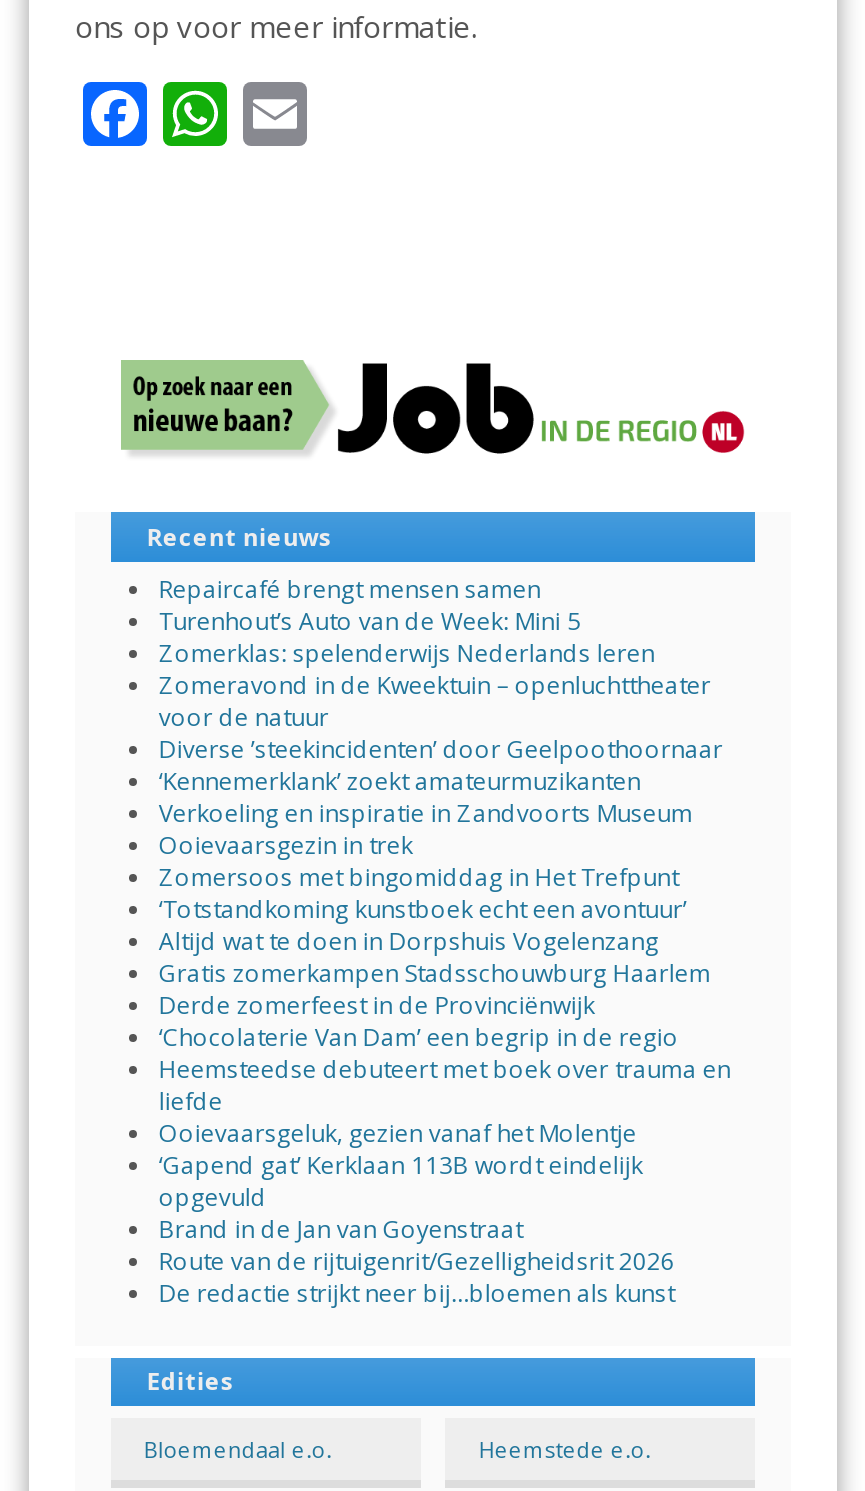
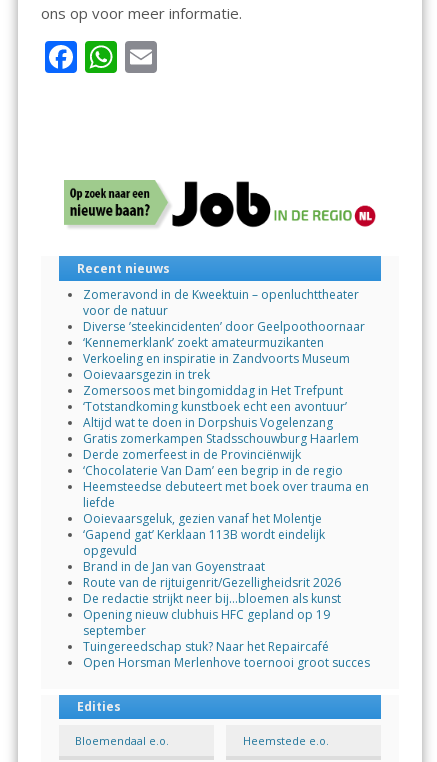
- Repaircafé brengt mensen samen
- Turenhout’s Auto van de Week: Mini 5
- Zomerklas: spelenderwijs Nederlands leren

moved up: Zomeravond in de Kweektuin – openluchttheater | voor de natuur | Diverse ’steekincidenten’ door Geelpoothoornaar | ... | Route van de rijtuigenrit/Gezelligheidsrit 2026 | De redactie strijkt neer bij…bloemen als kunst

+ Opening nieuw clubhuis HFC gepland op 19
+ september
+ Tuingereedschap stuk? Naar het Repaircafé
+ Open Horsman Merlenhove toernooi groot succes
